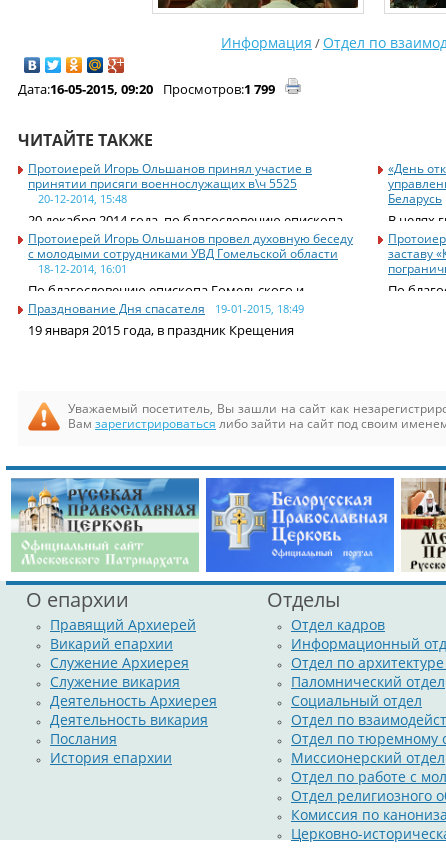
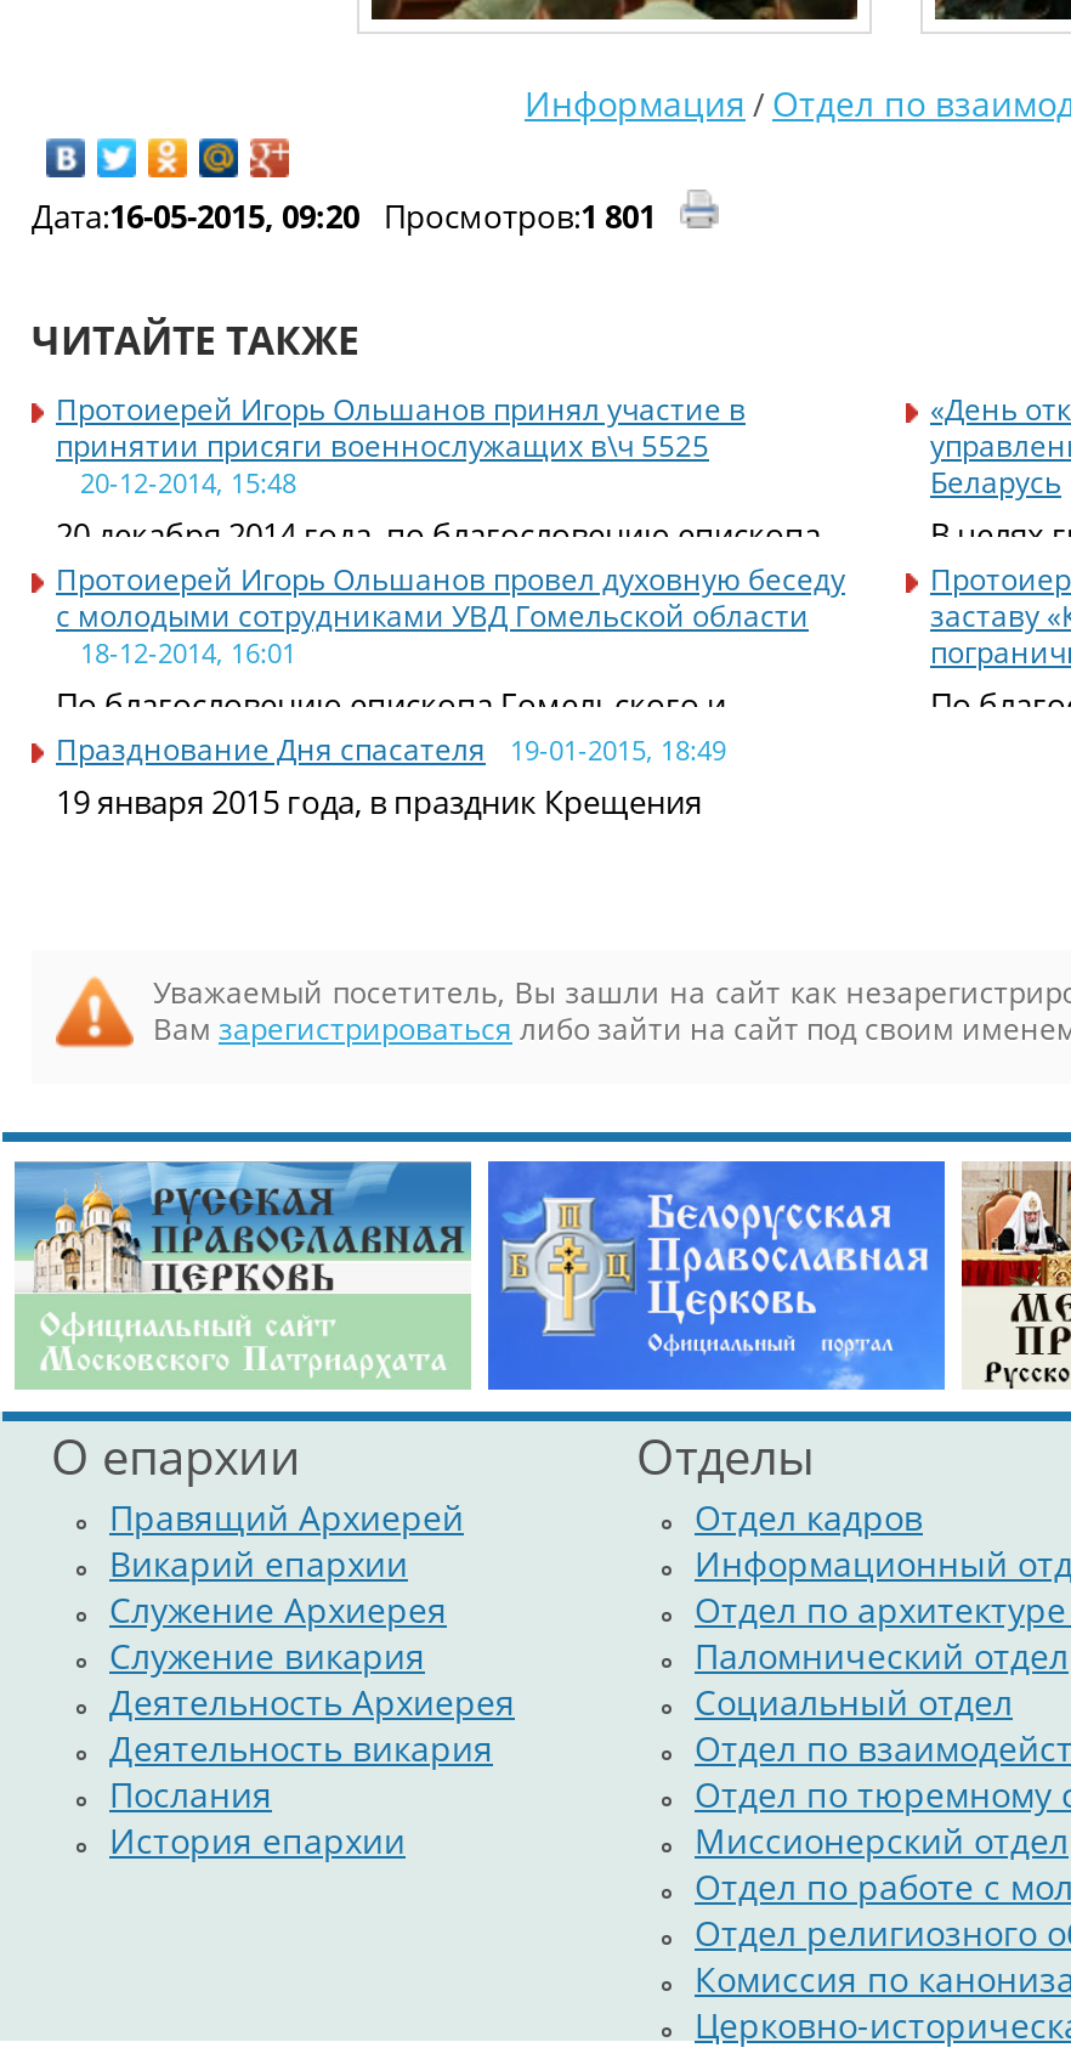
- Дата:16-05-2015, 09:20 Просмотров:1 799
+ Дата:16-05-2015, 09:20 Просмотров:1 801
